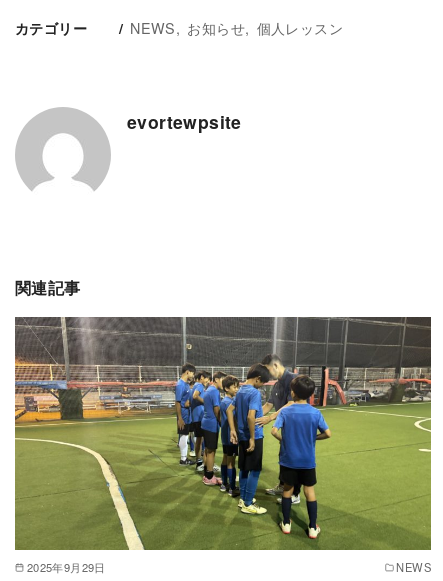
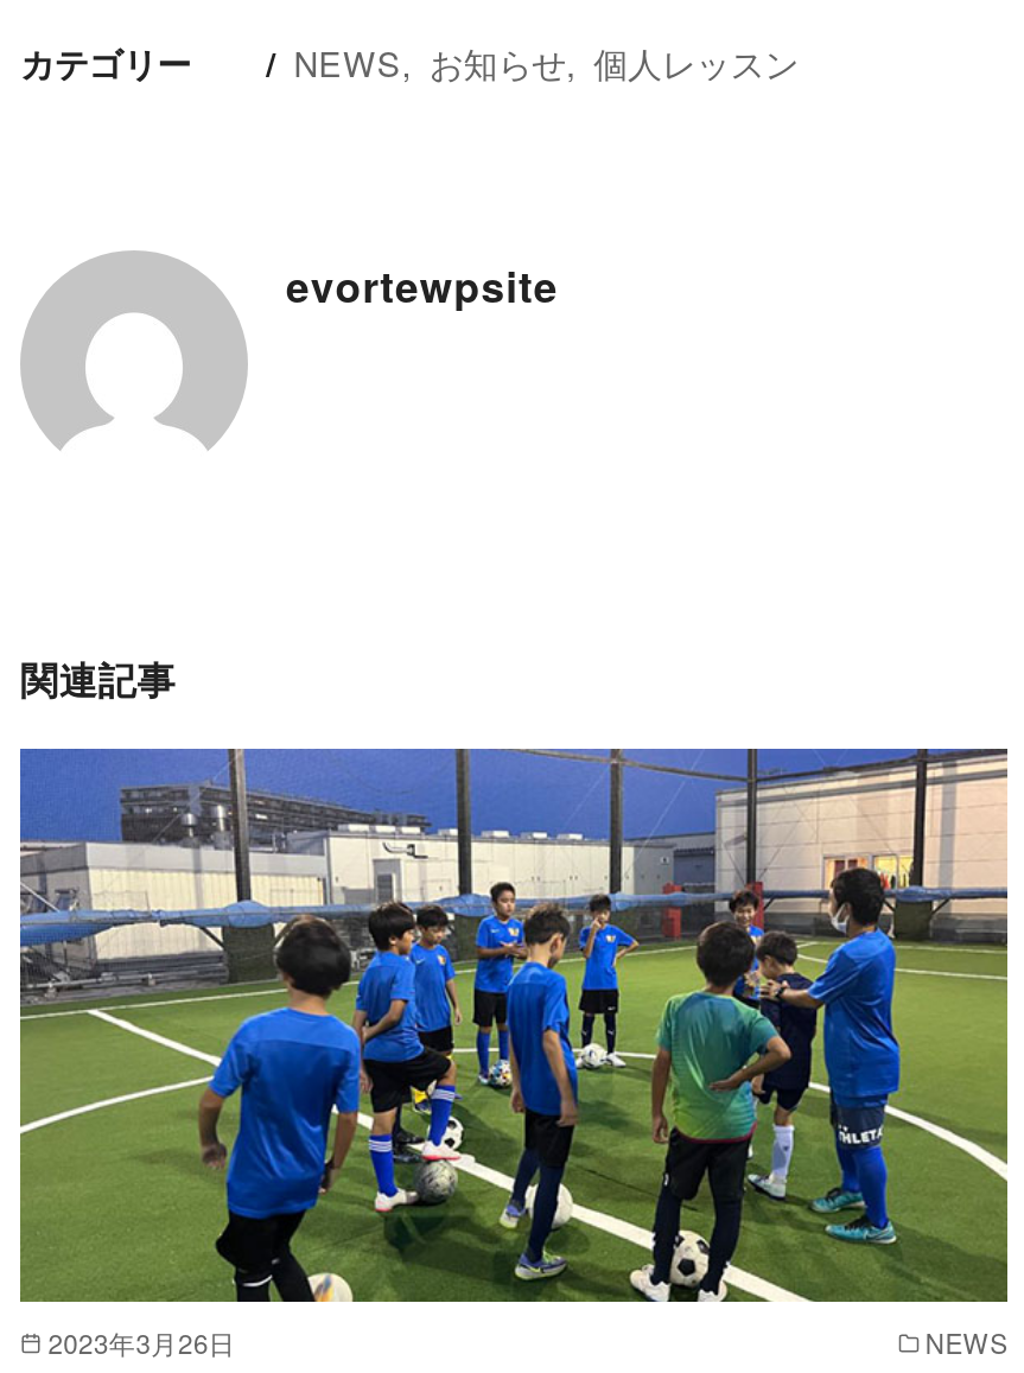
- [image]
- 2025年9月29日
+ [image]
+ 2023年3月26日
